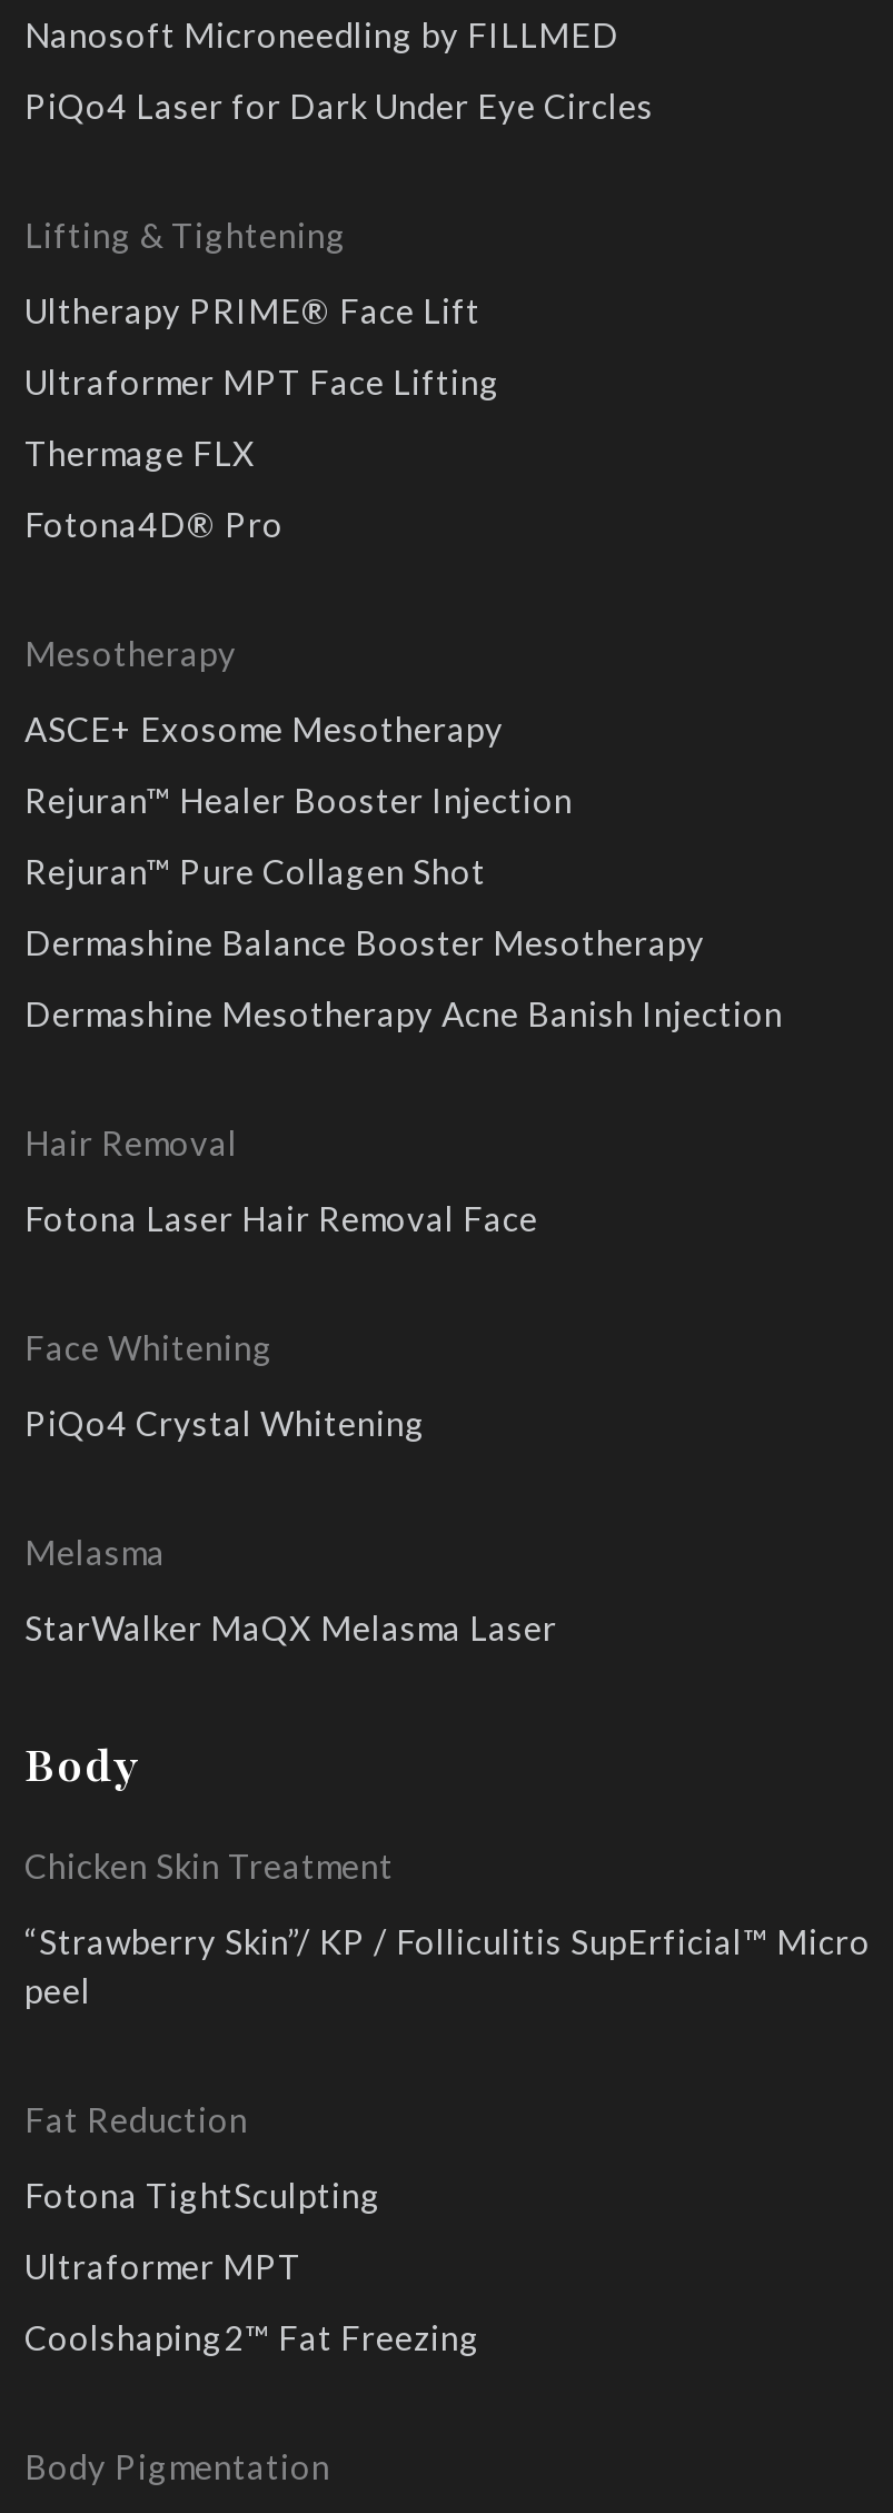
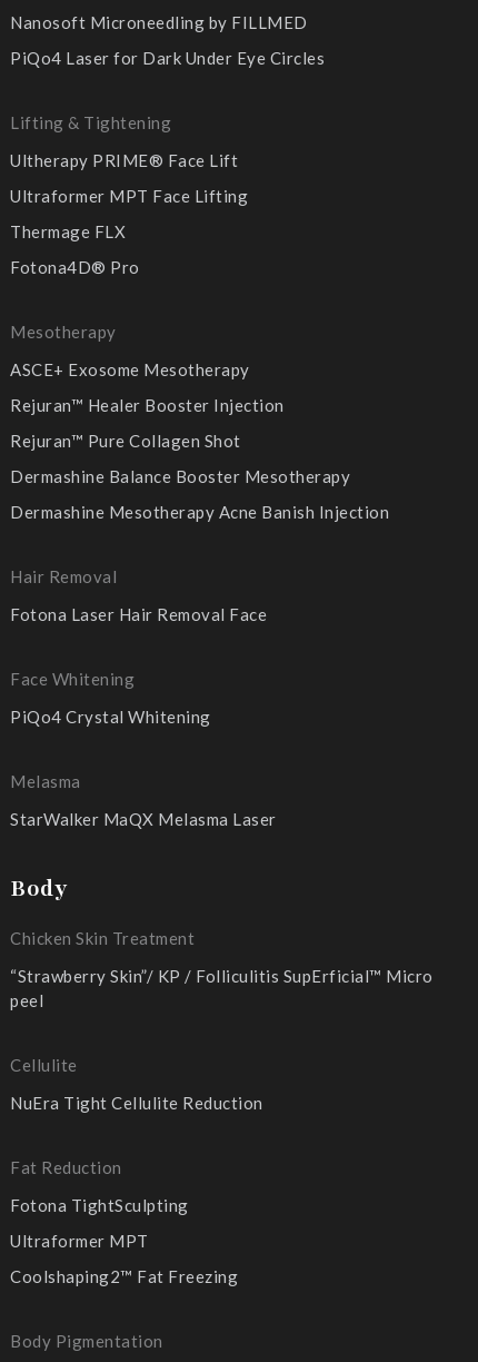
+ Cellulite
+ NuEra Tight Cellulite Reduction
